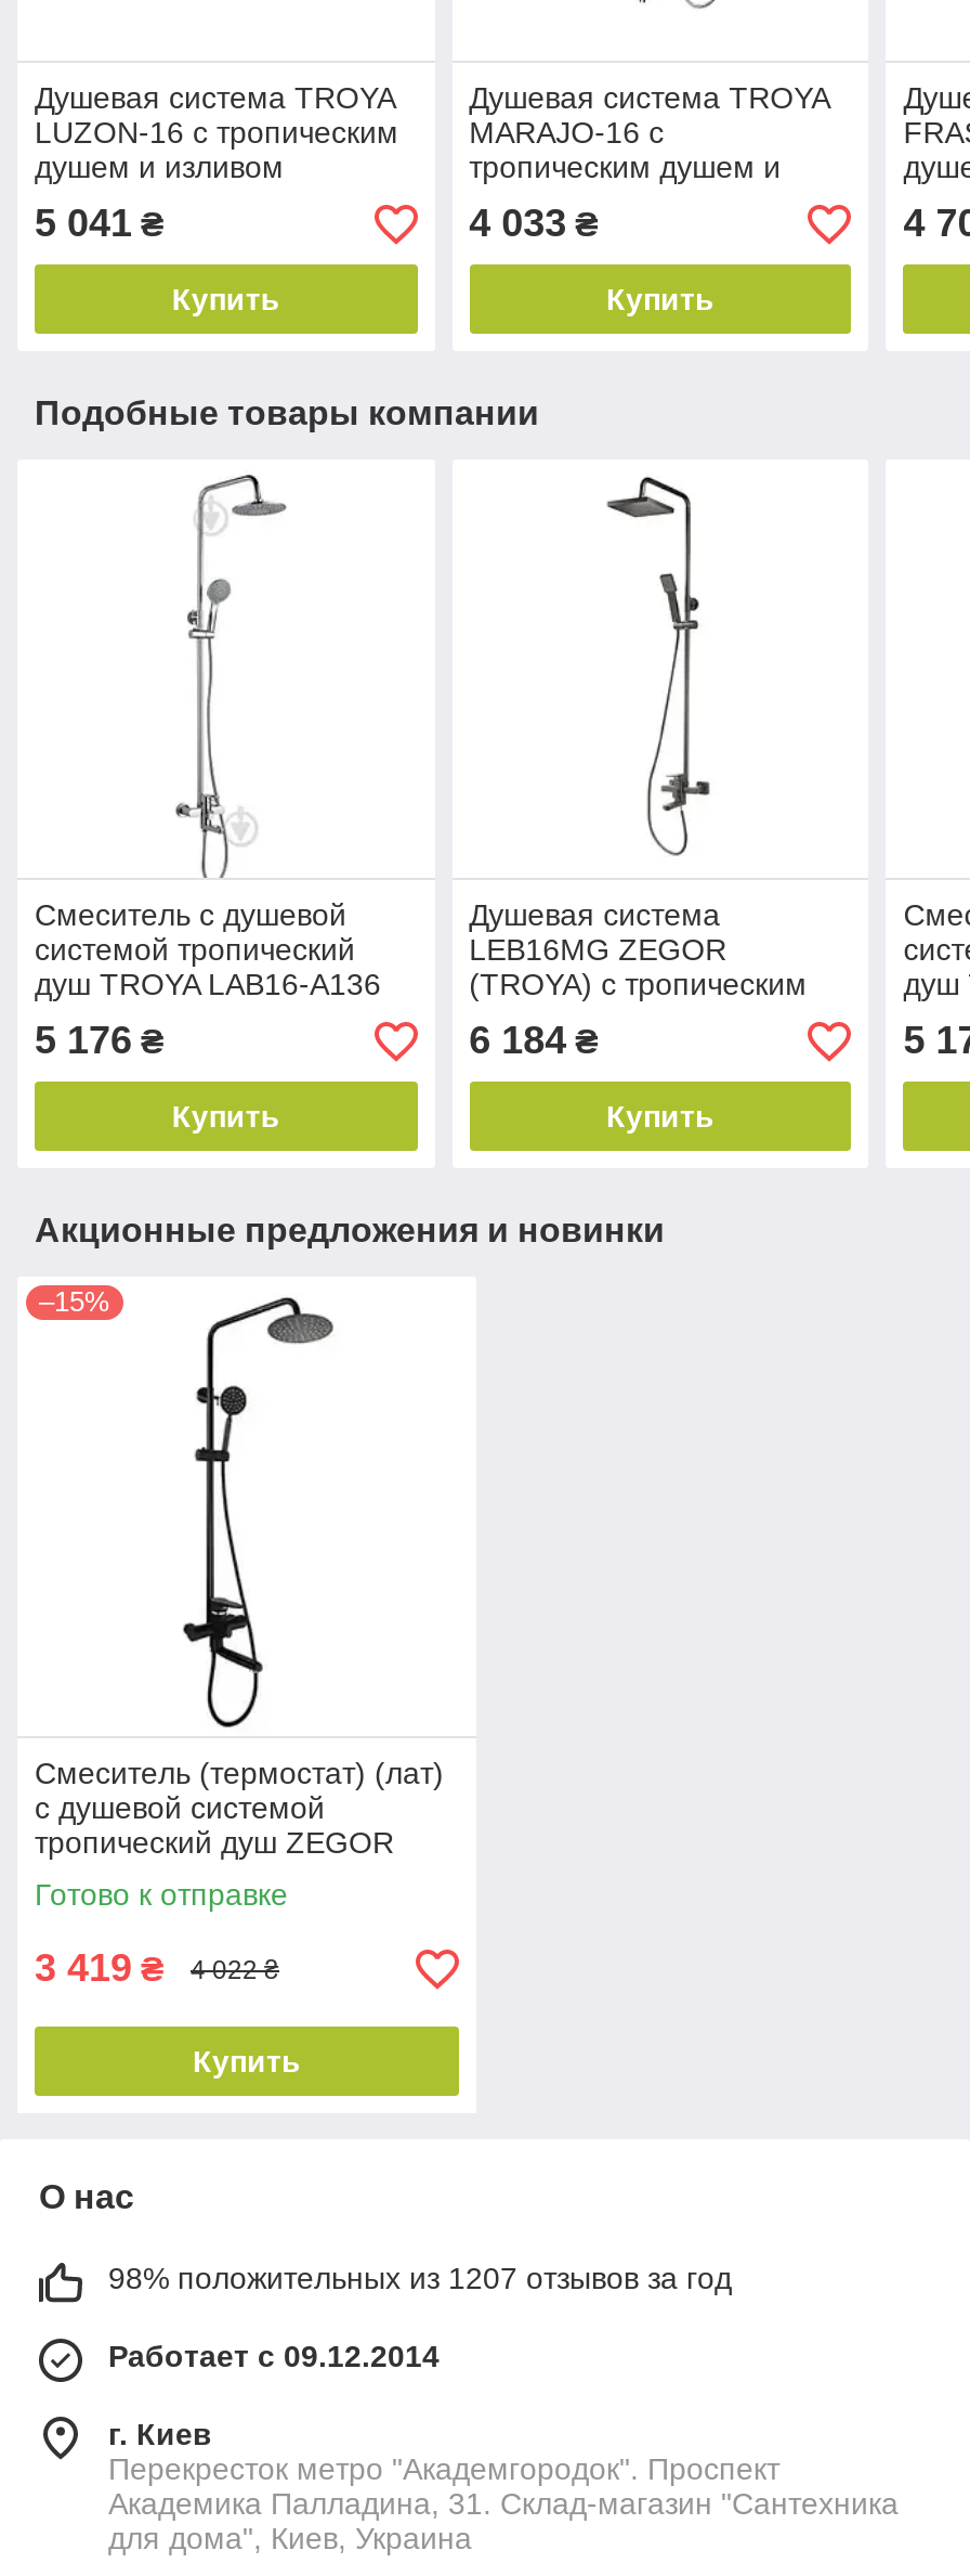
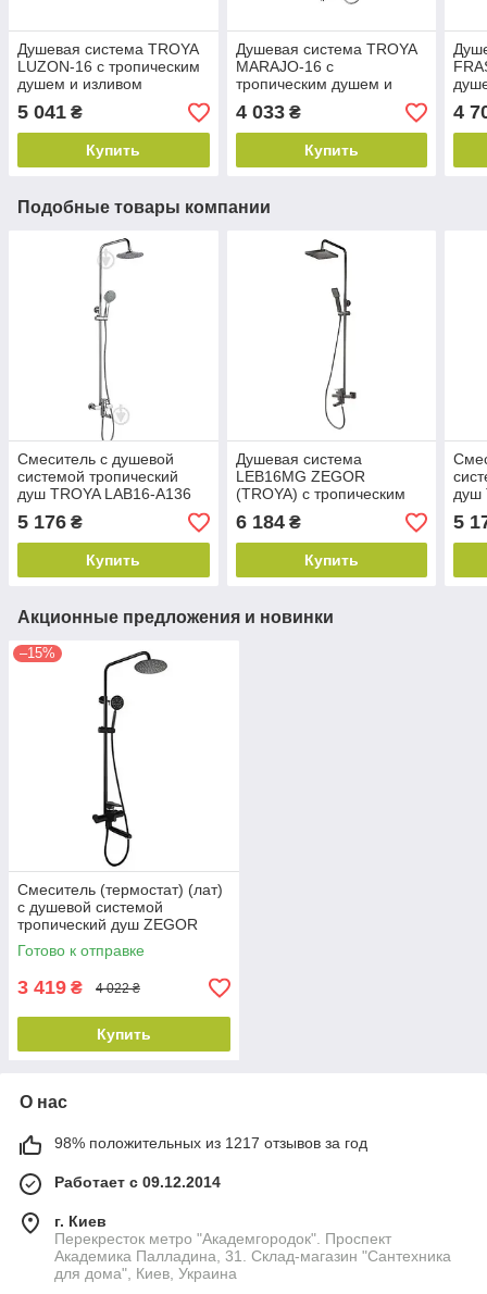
- 98% положительных из 1207 отзывов за год
+ 98% положительных из 1217 отзывов за год
